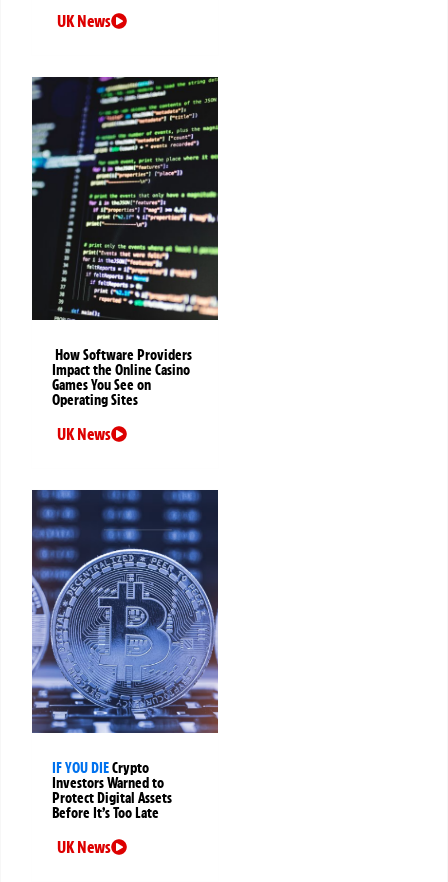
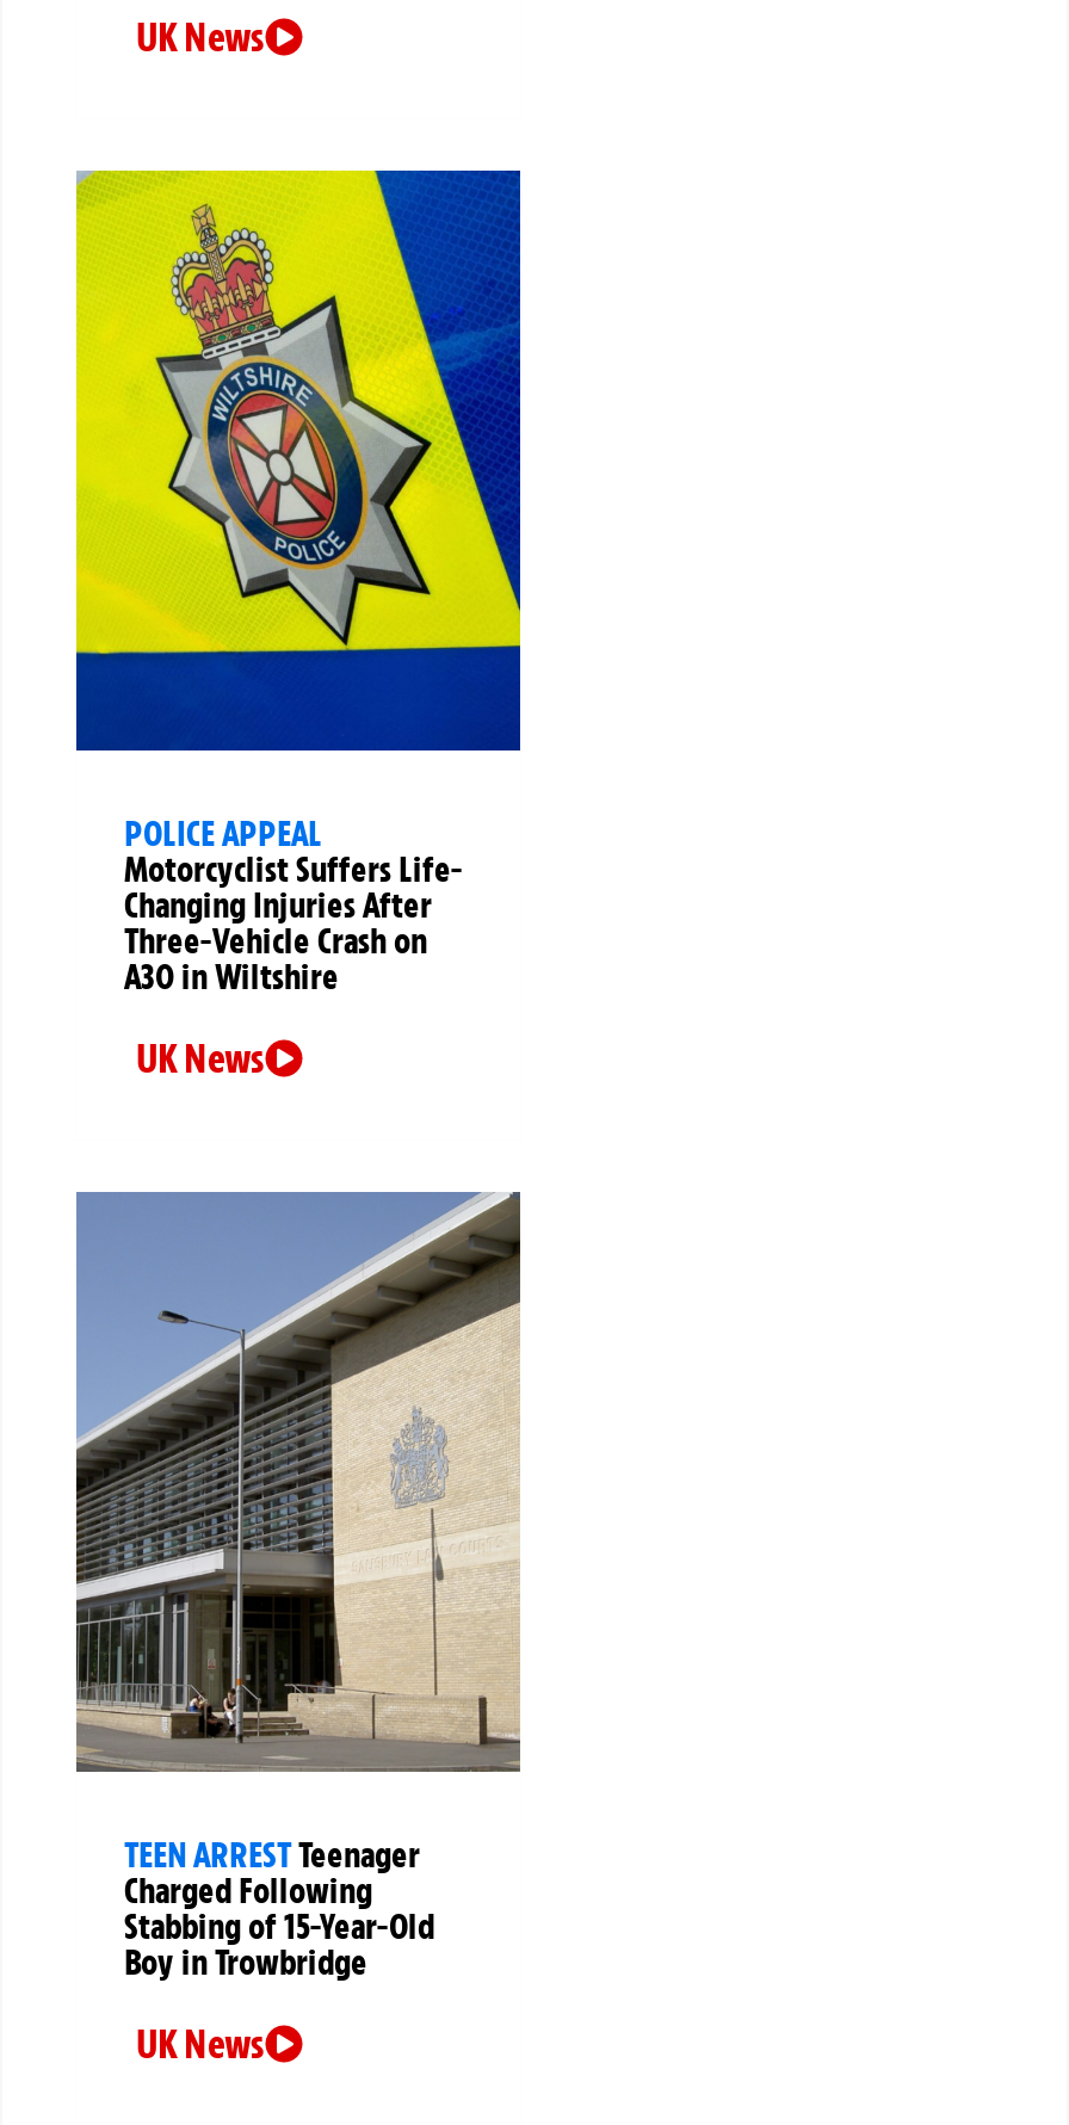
- [image]
- How Software Providers
- Impact the Online Casino
- Games You See on
- Operating Sites
+ [image]
+ POLICE APPEAL
+ Motorcyclist Suffers Life-
+ Changing Injuries After
+ Three-Vehicle Crash on
+ A30 in Wiltshire

- [image]
- IF YOU DIE Crypto
- Investors Warned to
- Protect Digital Assets
- Before It’s Too Late
+ [image]
+ TEEN ARREST Teenager
+ Charged Following
+ Stabbing of 15-Year-Old
+ Boy in Trowbridge
